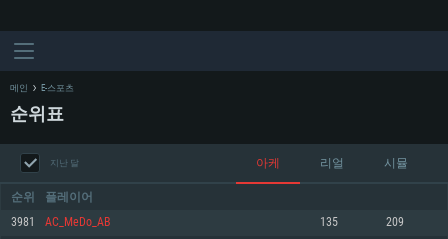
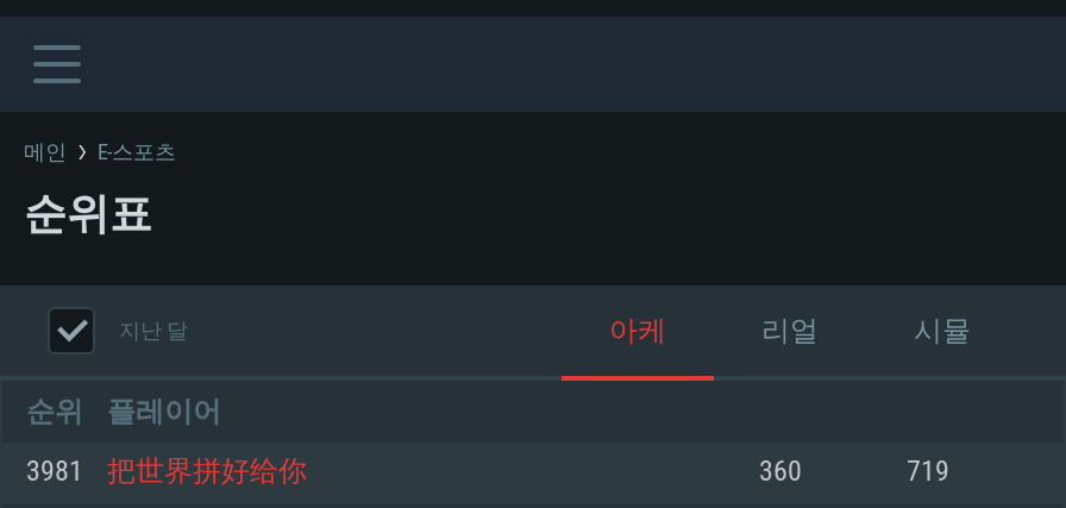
- AC_MeDo_AB
- 135
- 209
+ 把世界拼好给你
+ 360
+ 719
